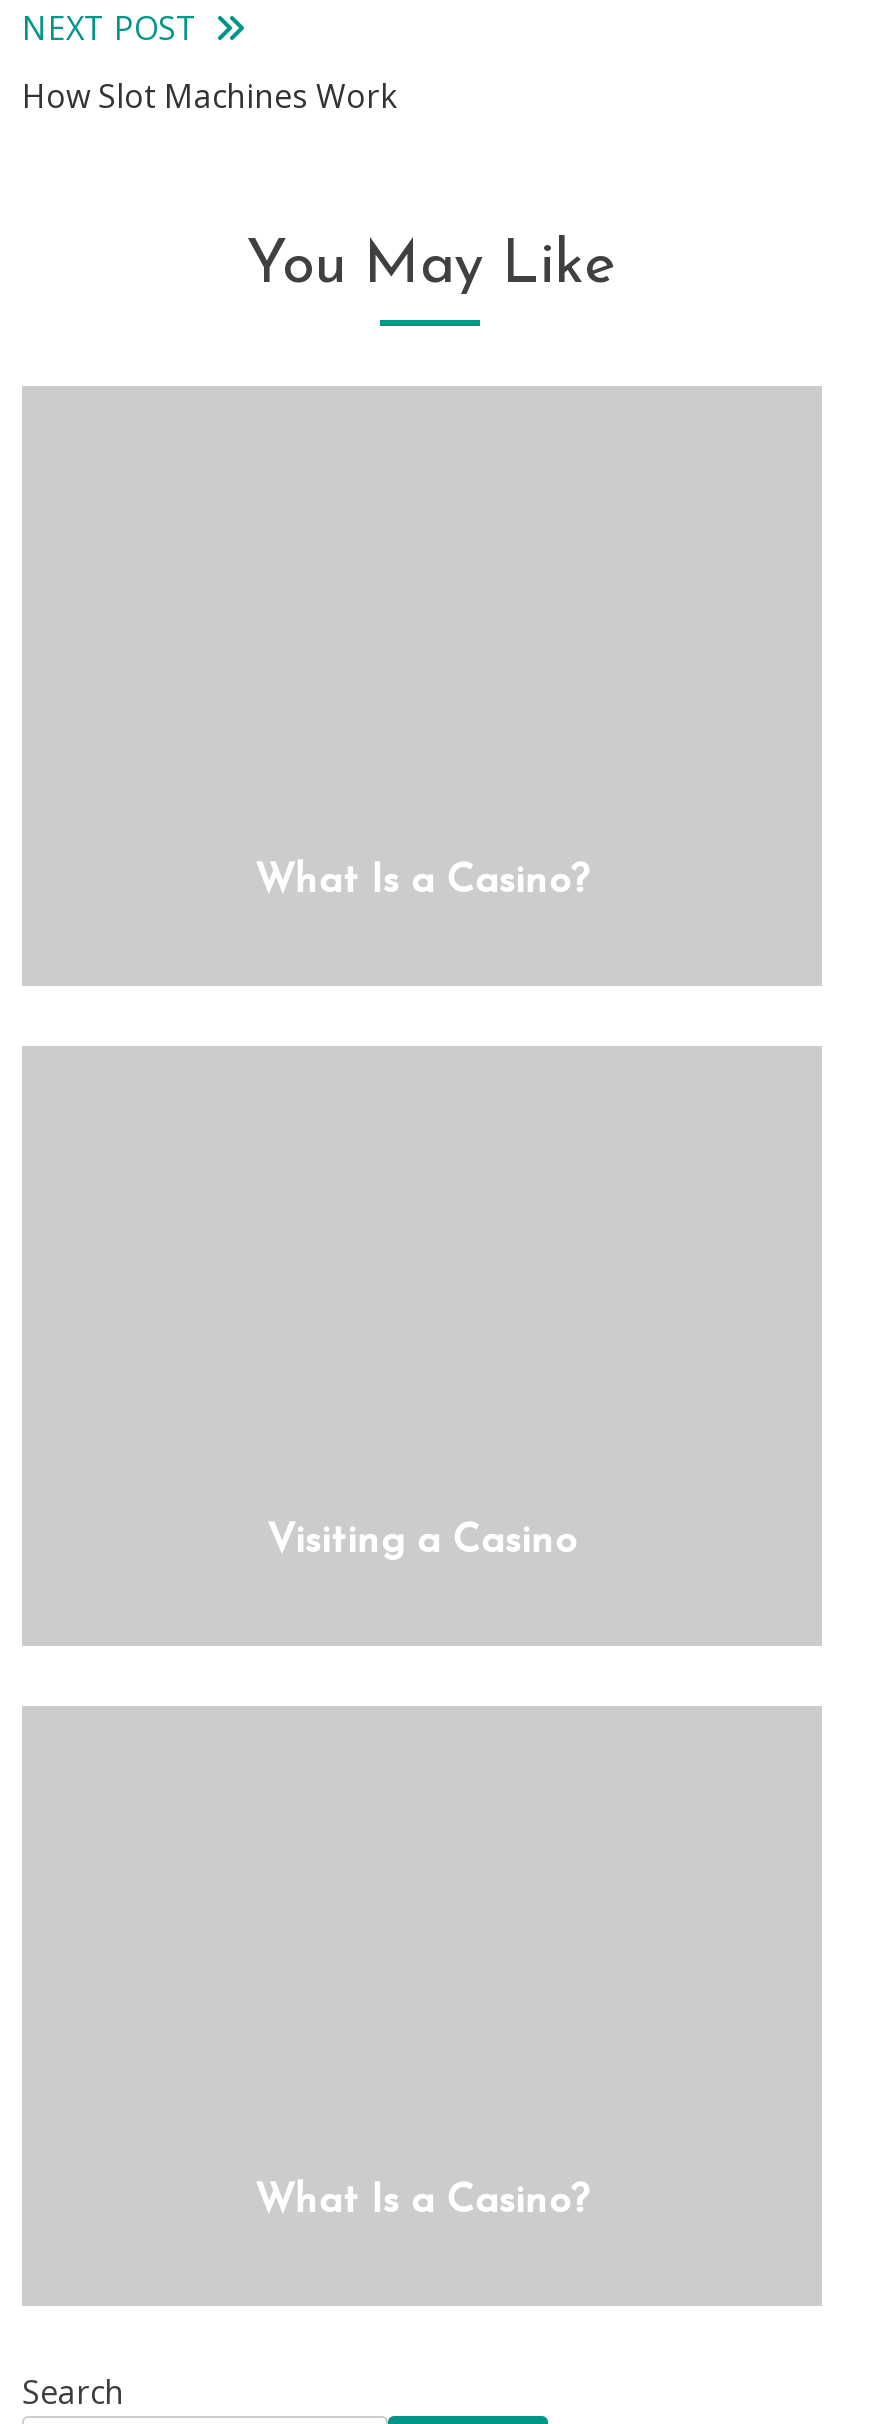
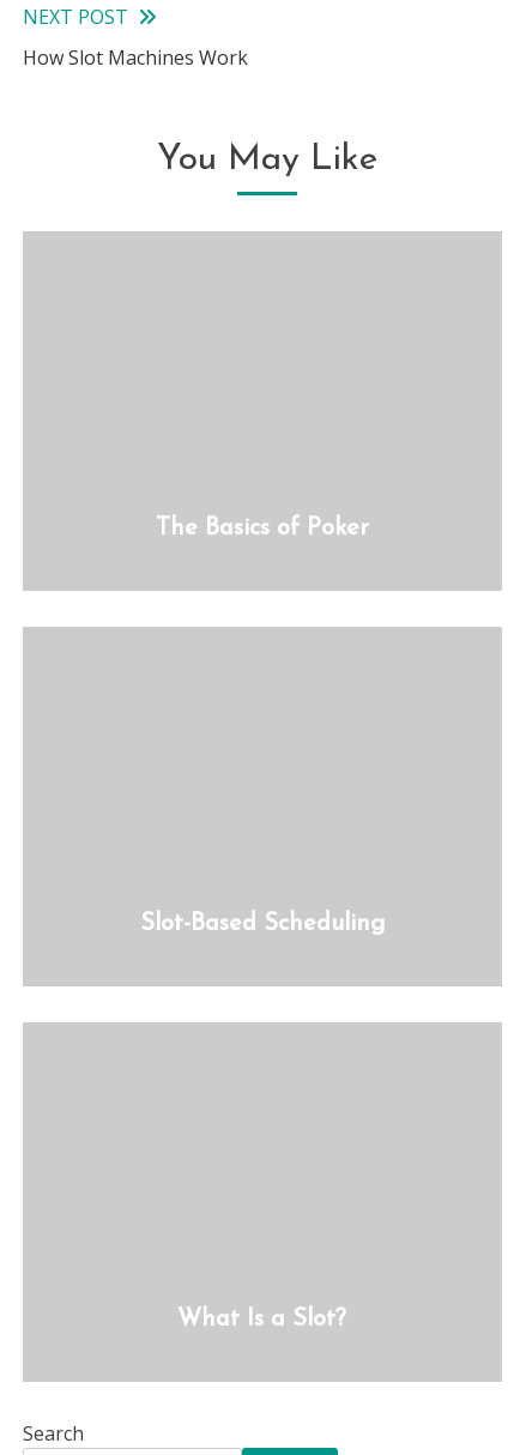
- What Is a Casino?
+ The Basics of Poker

- Visiting a Casino
+ Slot-Based Scheduling

- What Is a Casino?
+ What Is a Slot?
